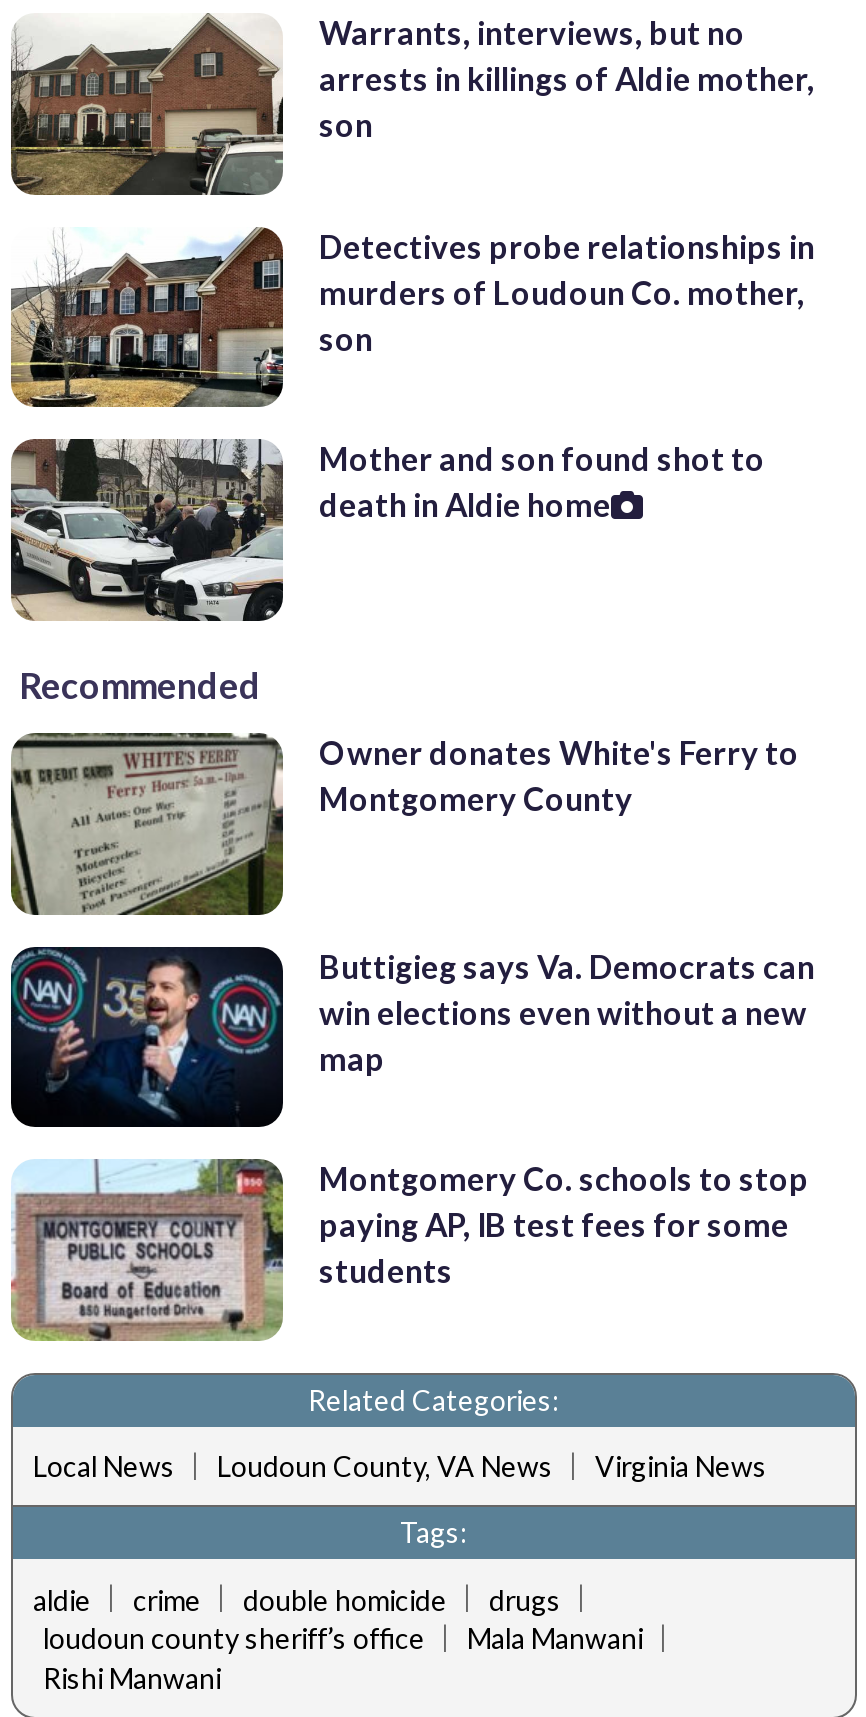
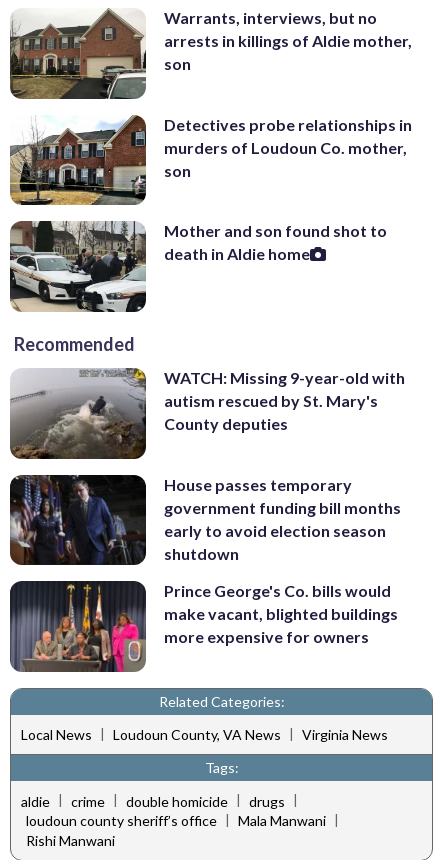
- [image]
- Owner donates White's Ferry to
- Montgomery County
+ [image]
+ WATCH: Missing 9-year-old with
+ autism rescued by St. Mary's
+ County deputies

- [image]
- Buttigieg says Va. Democrats can
- win elections even without a new
- map
+ [image]
+ House passes temporary
+ government funding bill months
+ early to avoid election season
+ shutdown

- [image]
- Montgomery Co. schools to stop
- paying AP, IB test fees for some
- students
+ [image]
+ Prince George's Co. bills would
+ make vacant, blighted buildings
+ more expensive for owners
